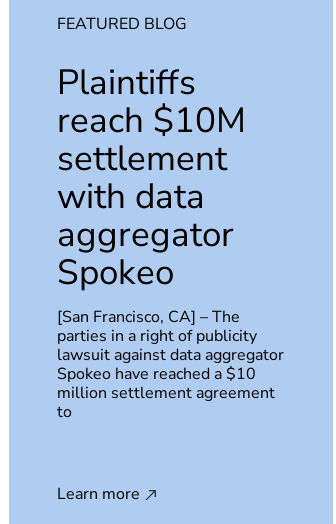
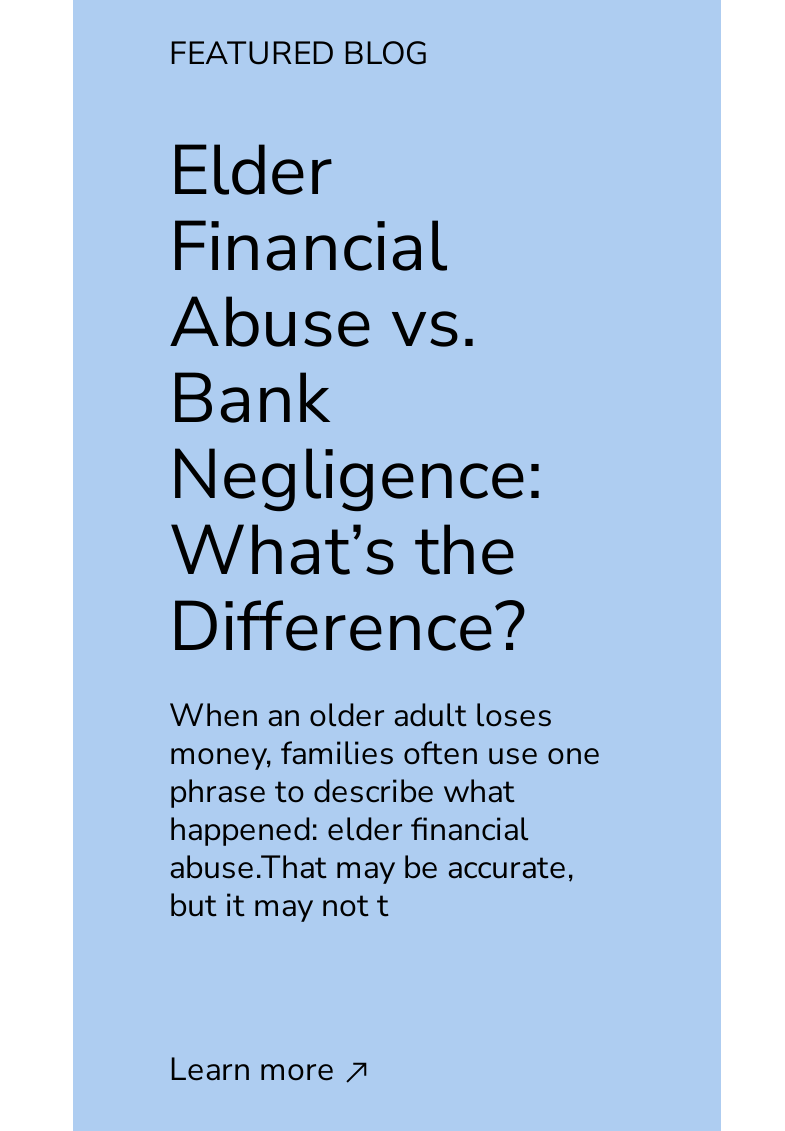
- Plaintiffs
- reach $10M
- settlement
- with data
- aggregator
- Spokeo
- [San Francisco, CA] – The
- parties in a right of publicity
- lawsuit against data aggregator
- Spokeo have reached a $10
- million settlement agreement
- to
+ Elder
+ Financial
+ Abuse vs.
+ Bank
+ Negligence:
+ What’s the
+ Difference?
+ When an older adult loses
+ money, families often use one
+ phrase to describe what
+ happened: elder financial
+ abuse.That may be accurate,
+ but it may not t
